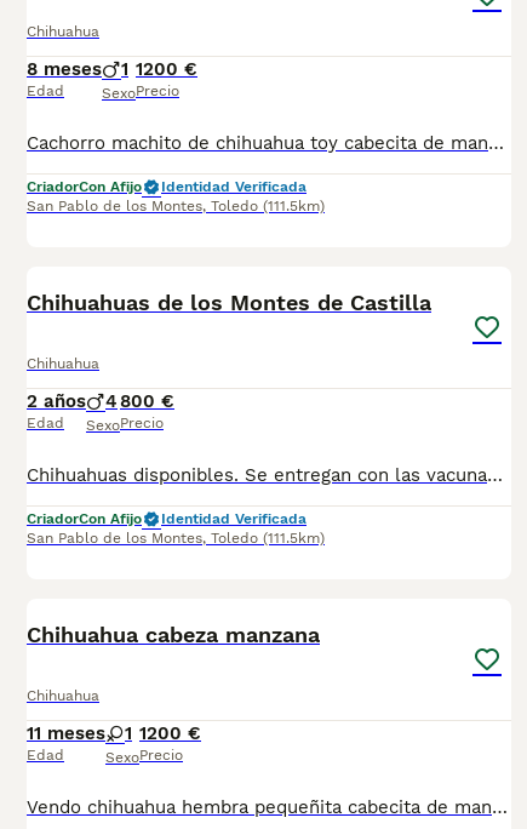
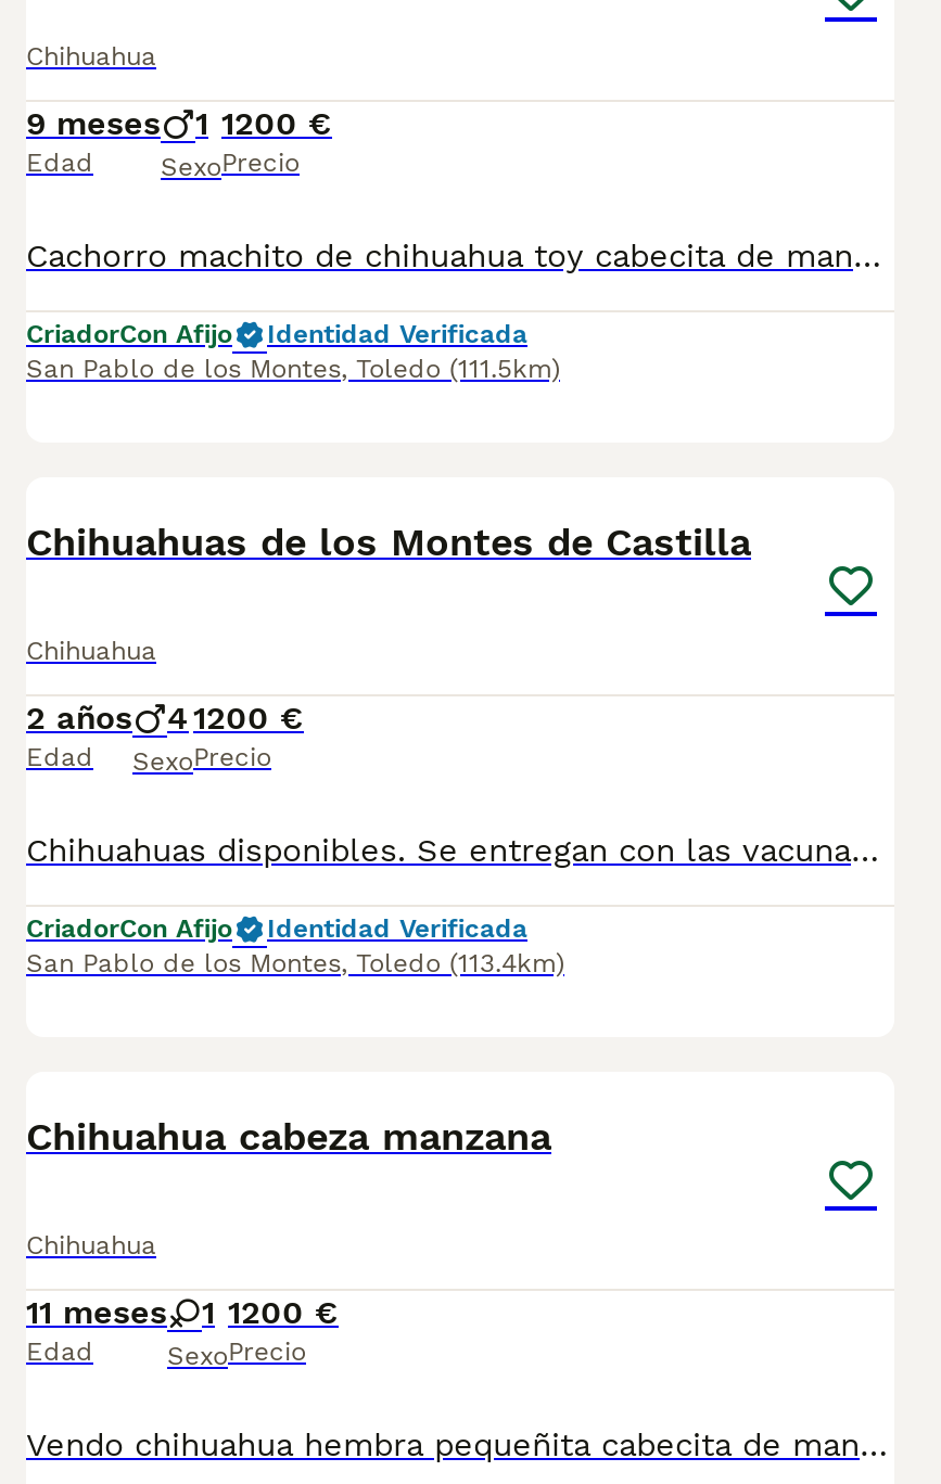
- 8 meses 1 1200 €
+ 9 meses 1 1200 €

- 2 años 4 800 €
+ 2 años 4 1200 €

- San Pablo de los Montes, Toledo (111.5km)
+ San Pablo de los Montes, Toledo (113.4km)
